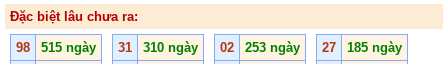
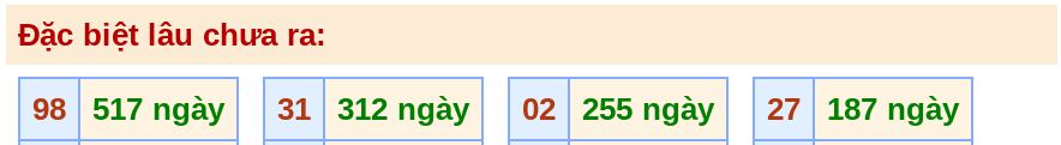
- 515 ngày
+ 517 ngày

- 310 ngày
+ 312 ngày

- 253 ngày
+ 255 ngày

- 185 ngày
+ 187 ngày
